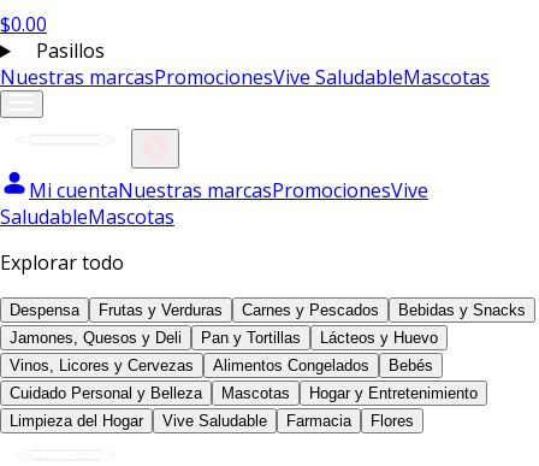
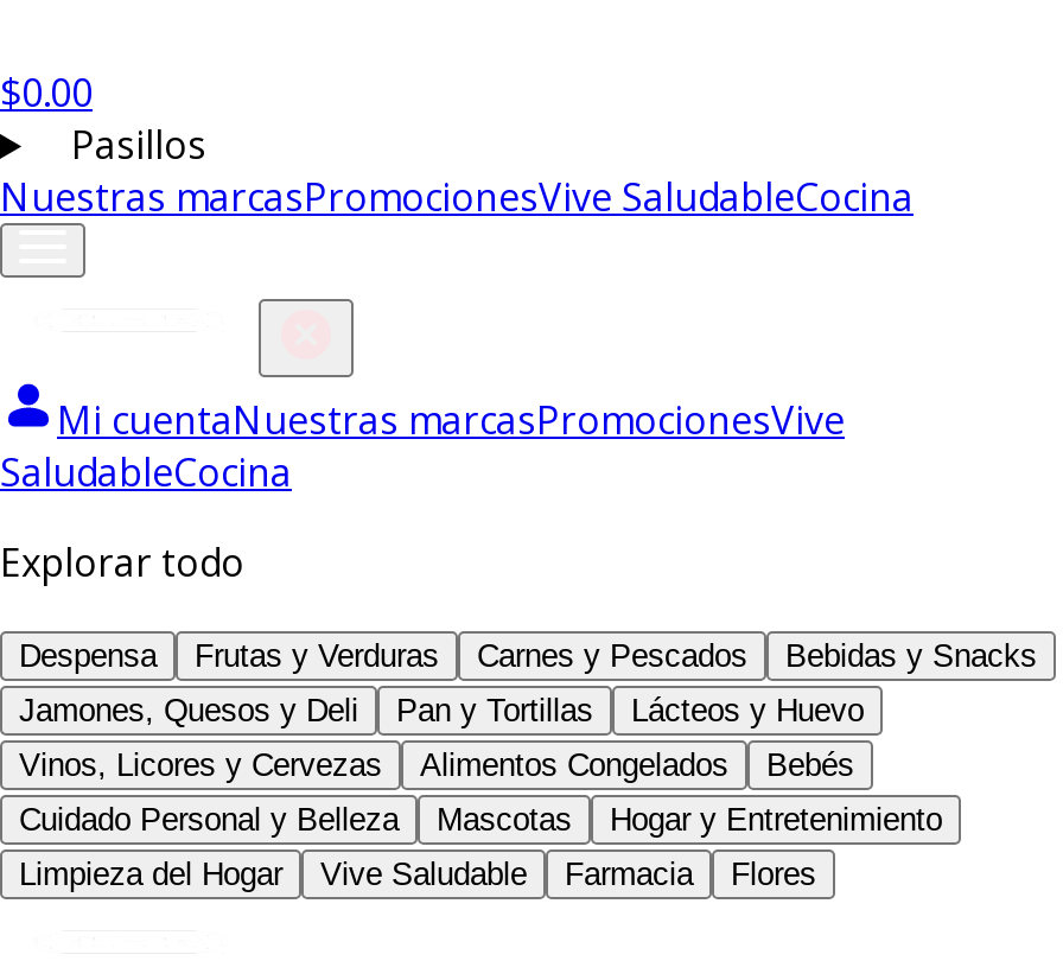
- Nuestras marcasPromocionesVive SaludableMascotas
+ Nuestras marcasPromocionesVive SaludableCocina

- SaludableMascotas
+ SaludableCocina
